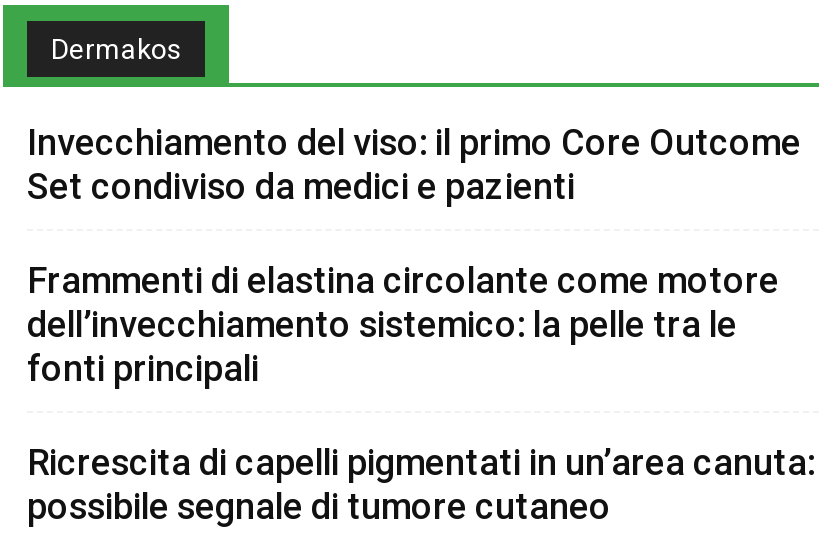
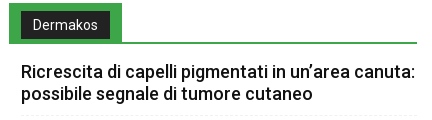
- Invecchiamento del viso: il primo Core Outcome
- Set condiviso da medici e pazienti
- Frammenti di elastina circolante come motore
- dell’invecchiamento sistemico: la pelle tra le
- fonti principali
